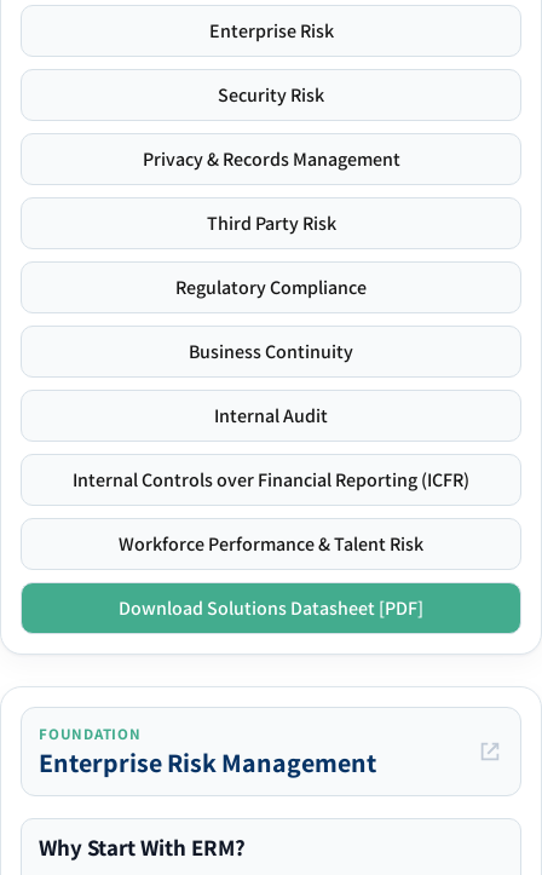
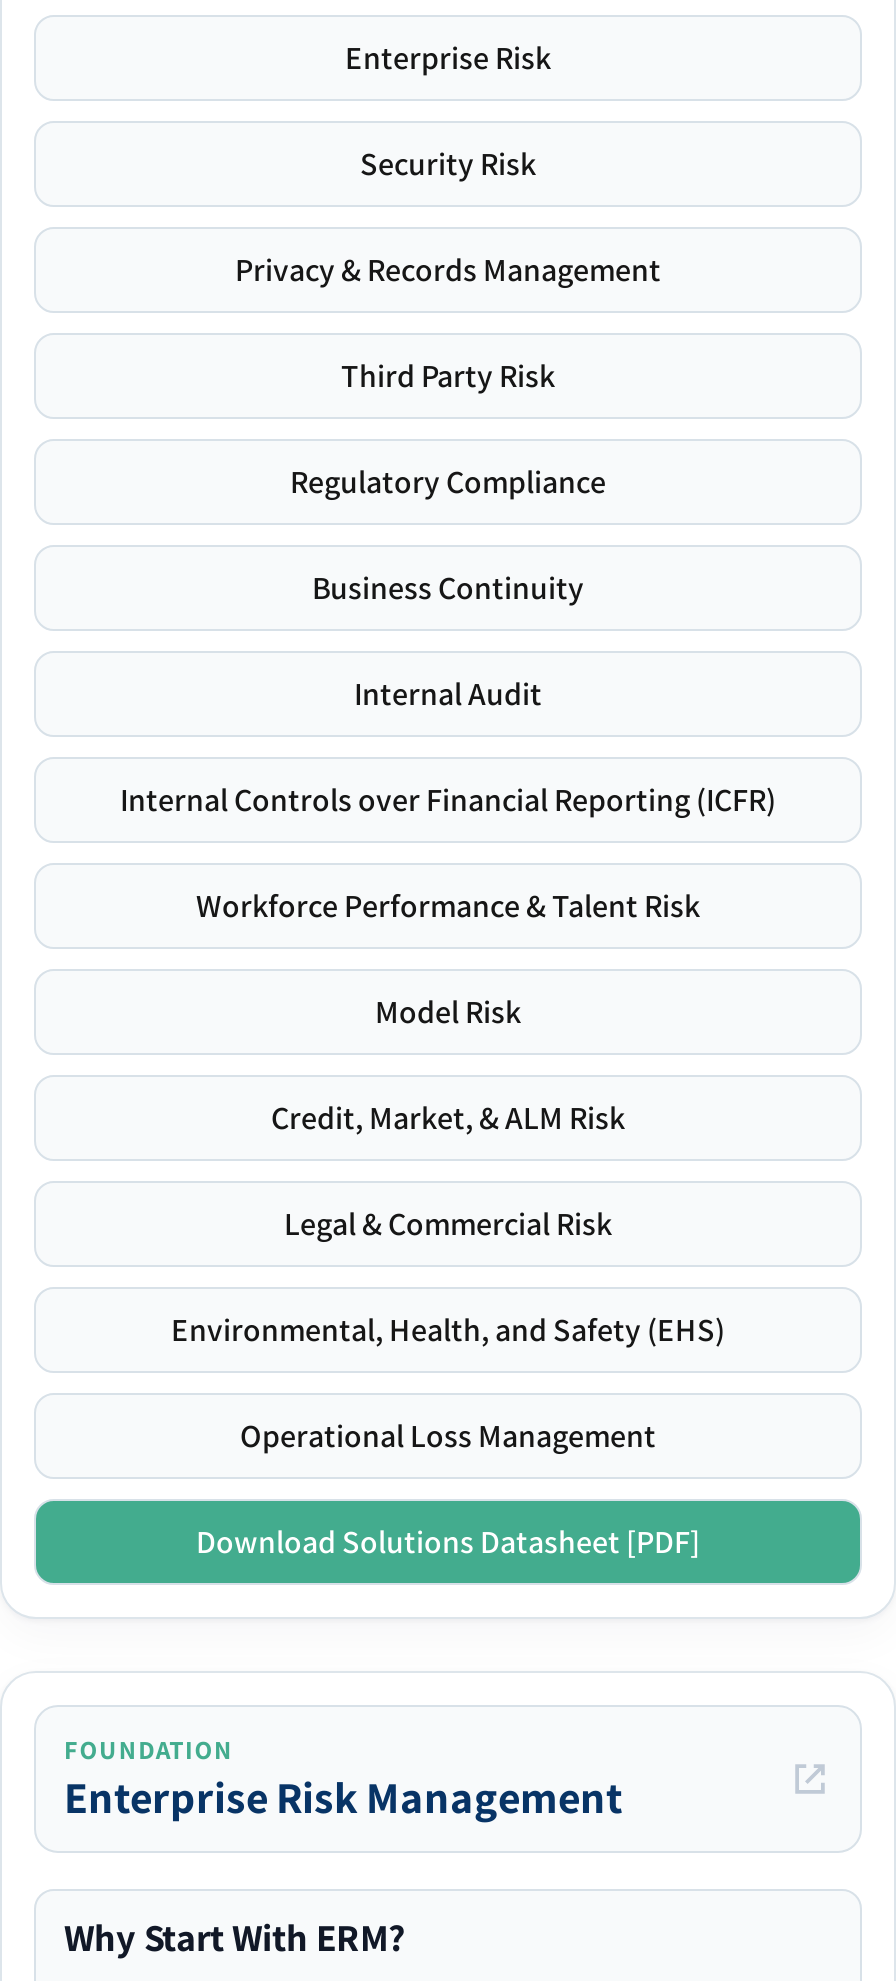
+ Model Risk
+ Credit, Market, & ALM Risk
+ Legal & Commercial Risk
+ Environmental, Health, and Safety (EHS)
+ Operational Loss Management
